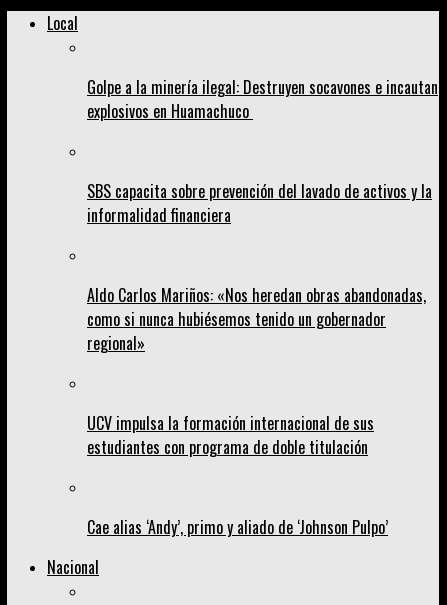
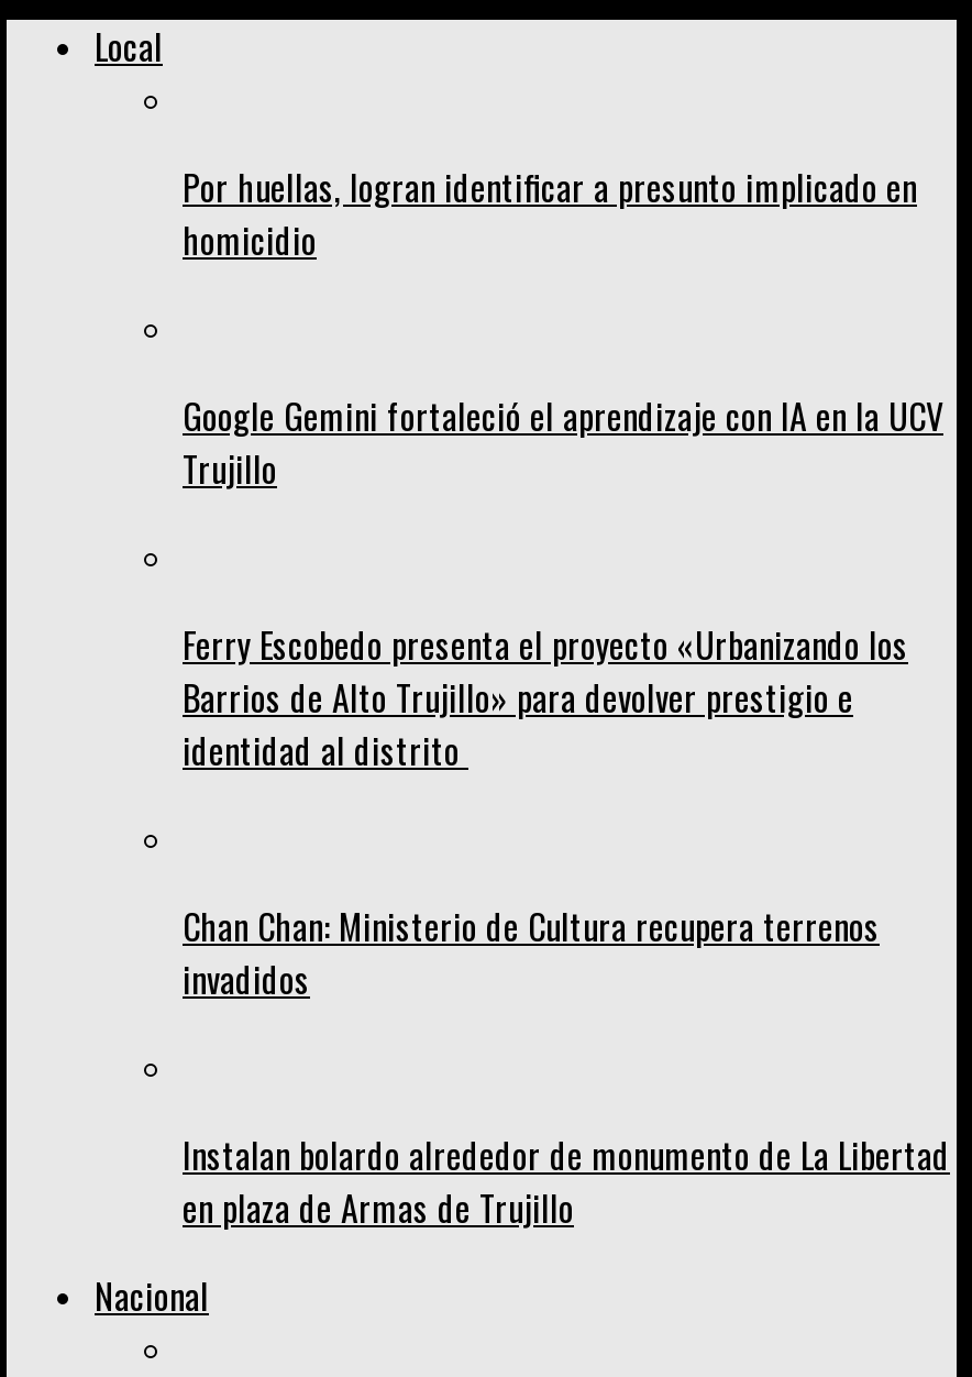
- Golpe a la minería ilegal: Destruyen socavones e incautan
- explosivos en Huamachuco
+ Por huellas, logran identificar a presunto implicado en
+ homicidio

- SBS capacita sobre prevención del lavado de activos y la
- informalidad financiera
+ Google Gemini fortaleció el aprendizaje con IA en la UCV
+ Trujillo

- Aldo Carlos Mariños: «Nos heredan obras abandonadas,
- como si nunca hubiésemos tenido un gobernador
- regional»
+ Ferry Escobedo presenta el proyecto «Urbanizando los
+ Barrios de Alto Trujillo» para devolver prestigio e
+ identidad al distrito

- UCV impulsa la formación internacional de sus
- estudiantes con programa de doble titulación
+ Chan Chan: Ministerio de Cultura recupera terrenos
+ invadidos

- Cae alias ‘Andy’, primo y aliado de ‘Johnson Pulpo’
+ Instalan bolardo alrededor de monumento de La Libertad
+ en plaza de Armas de Trujillo
